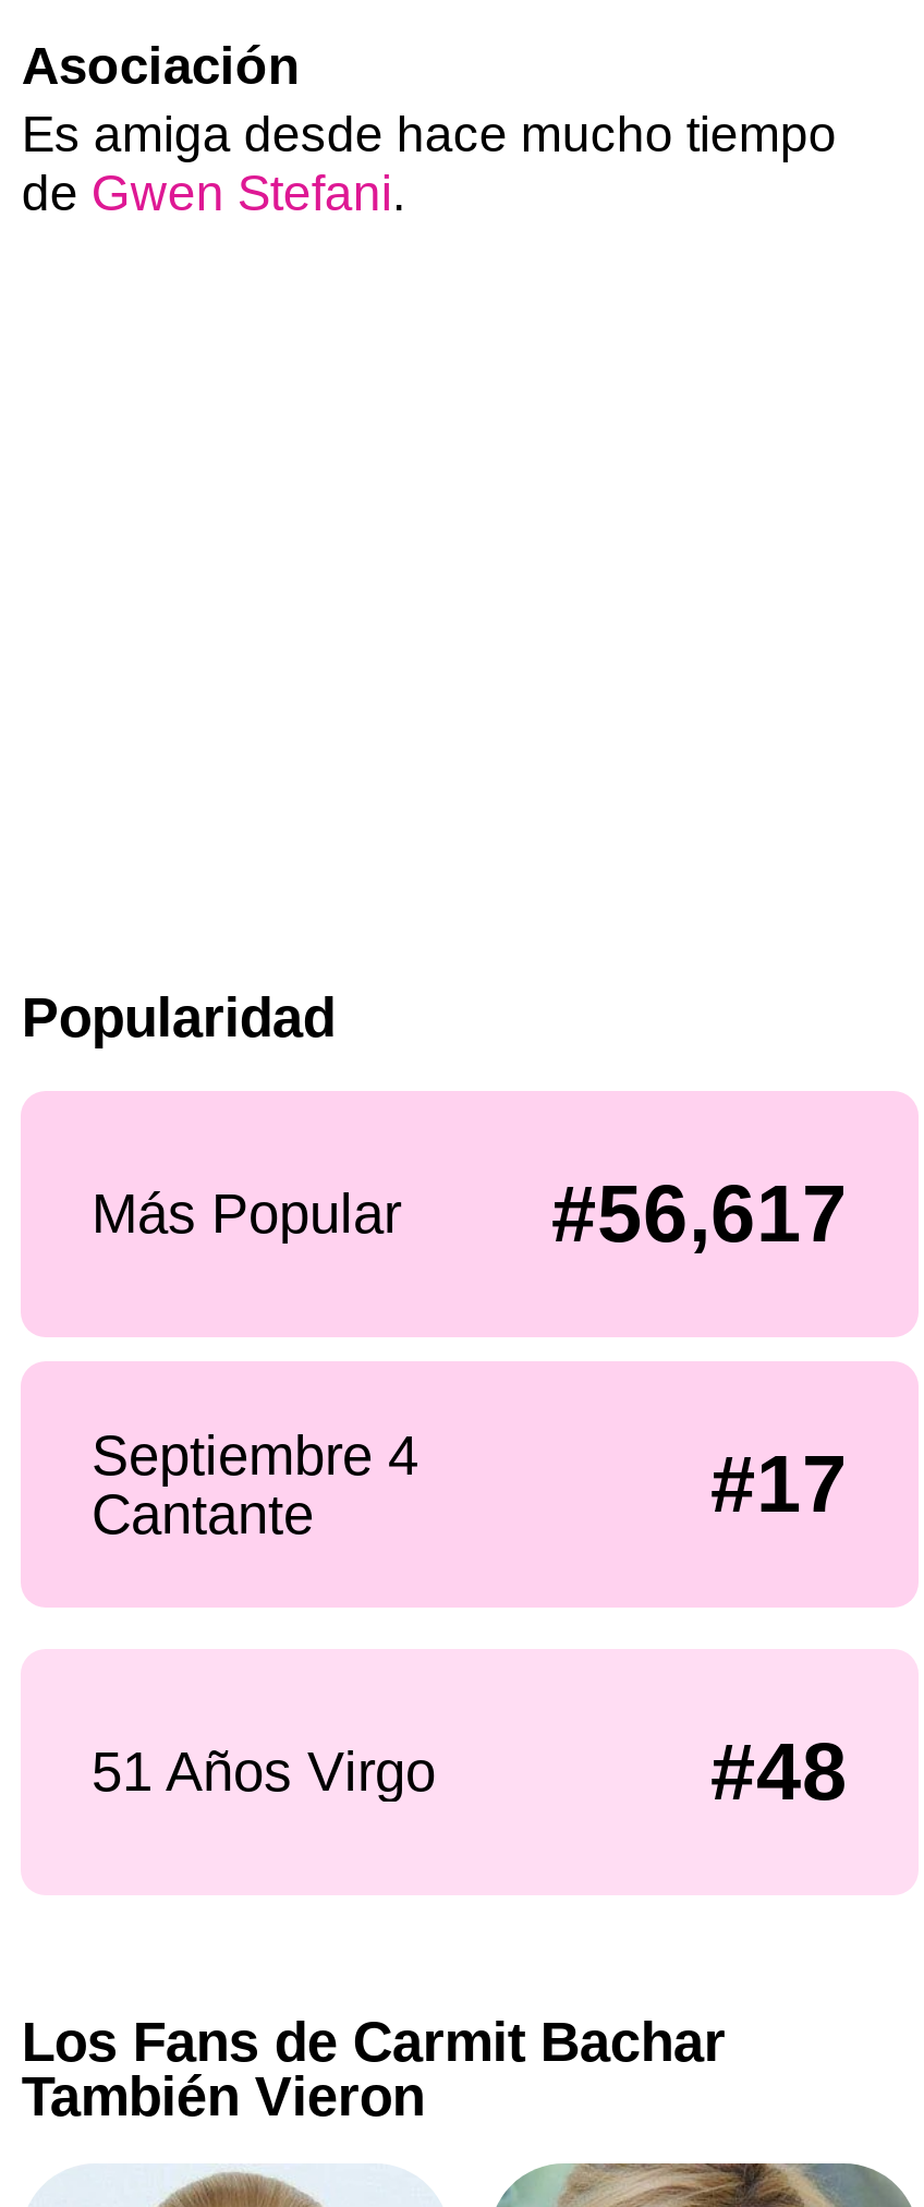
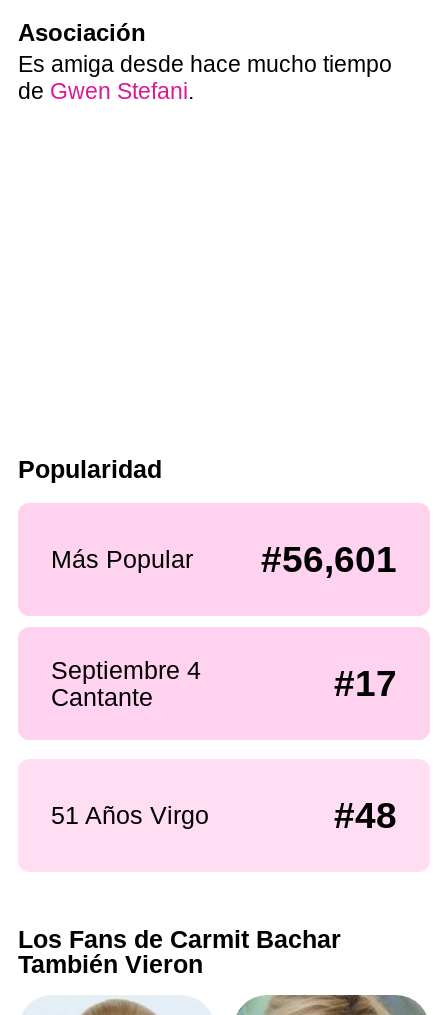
- #56,617
+ #56,601
